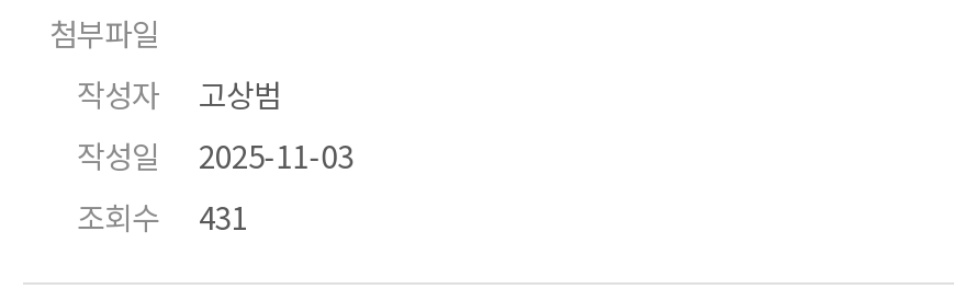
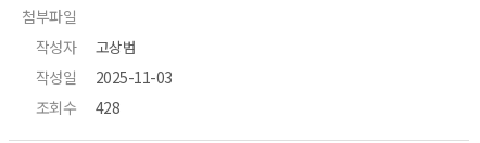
- 조회수 431
+ 조회수 428
